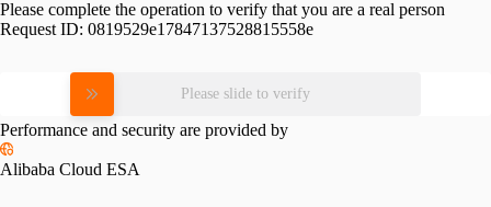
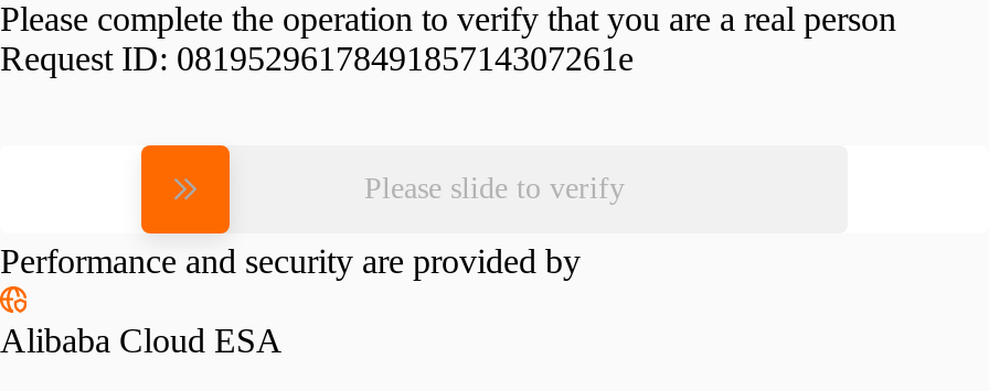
- Request ID: 0819529e17847137528815558e
+ Request ID: 0819529617849185714307261e
